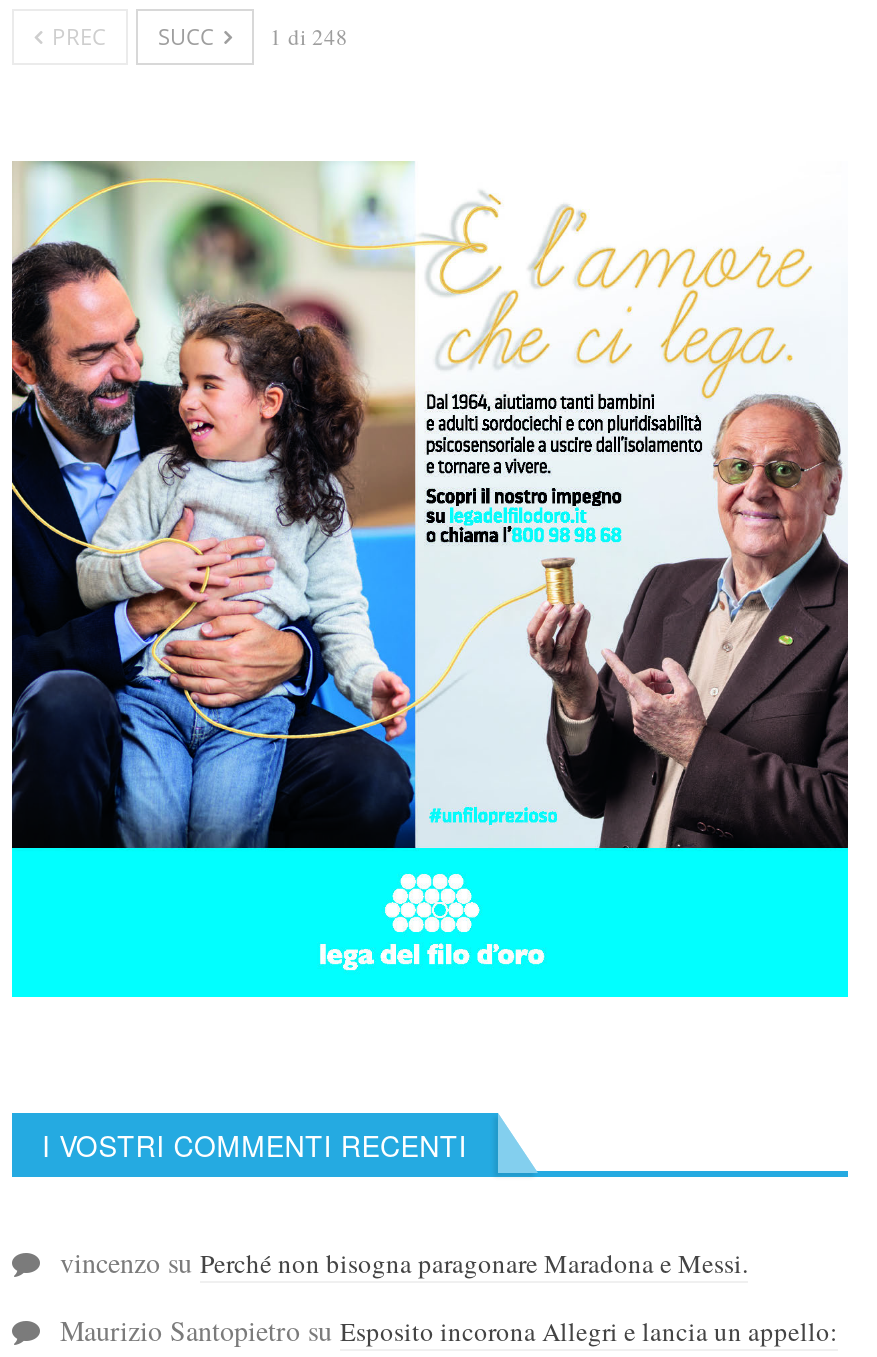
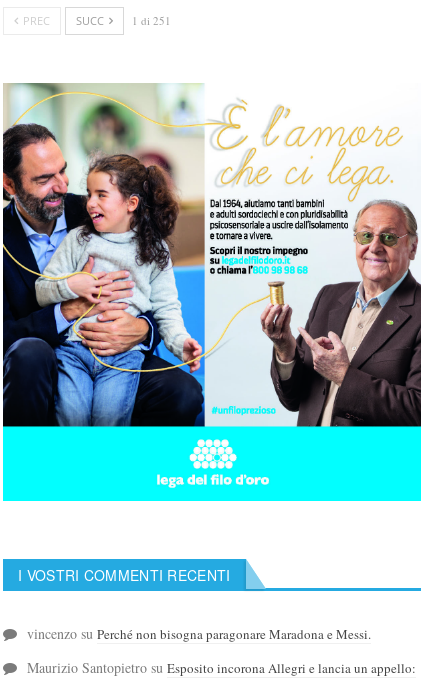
- PREC SUCC 1 di 248
+ PREC SUCC 1 di 251
